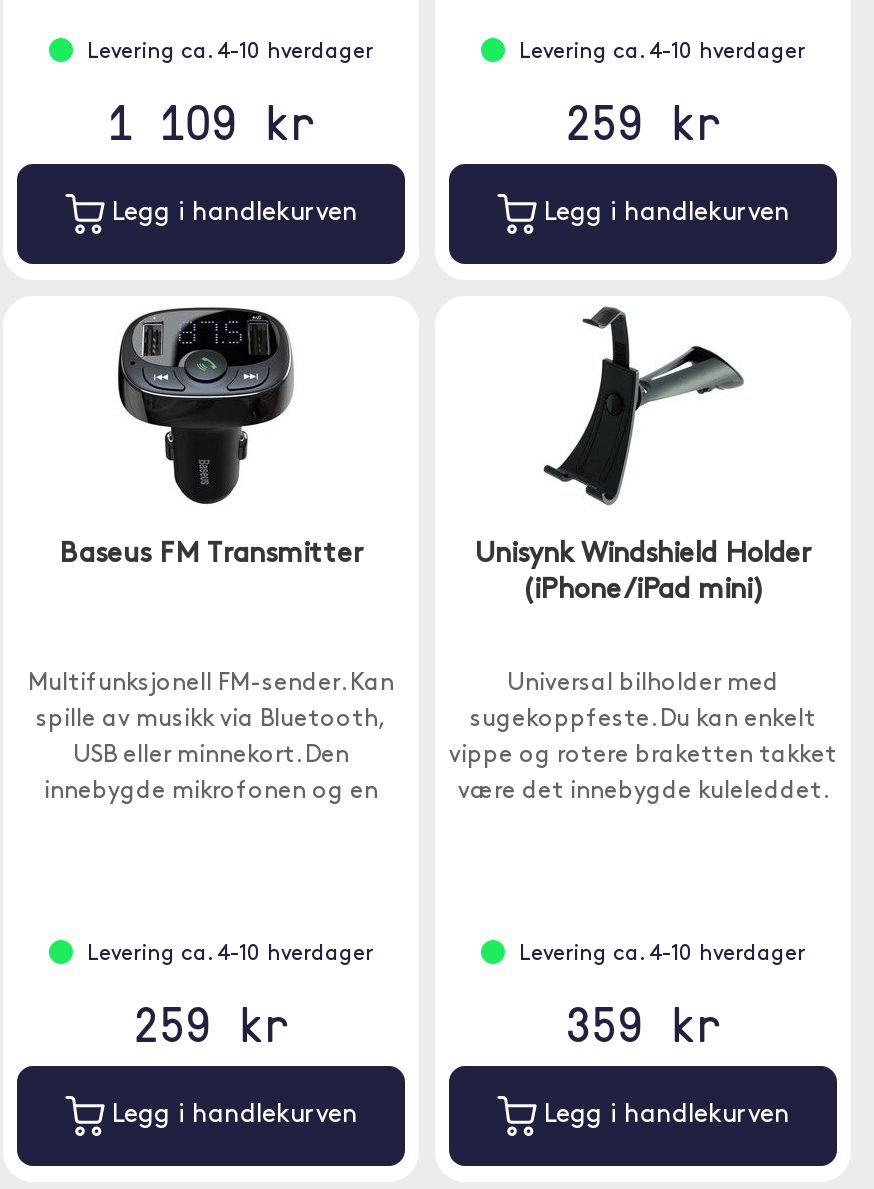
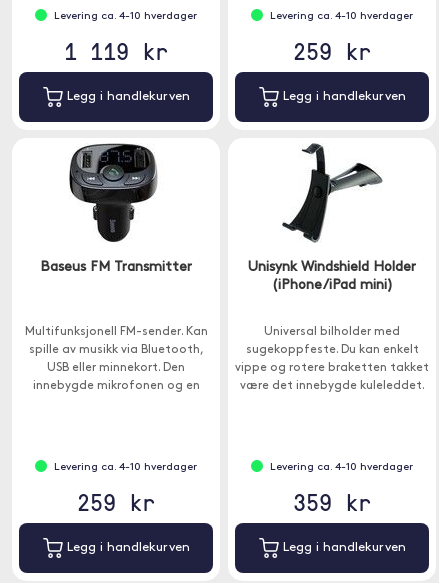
- 1 109 kr
+ 1 119 kr
